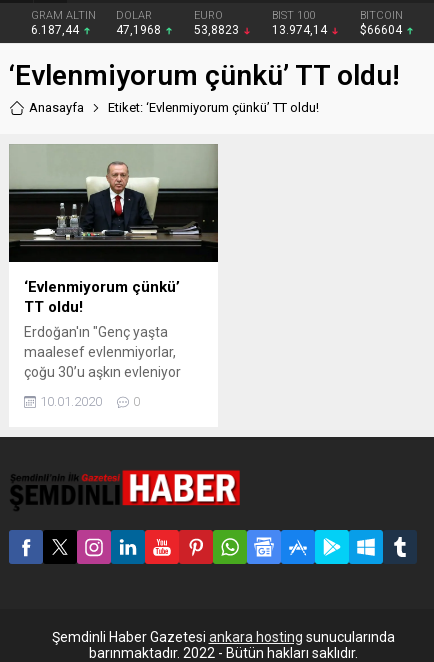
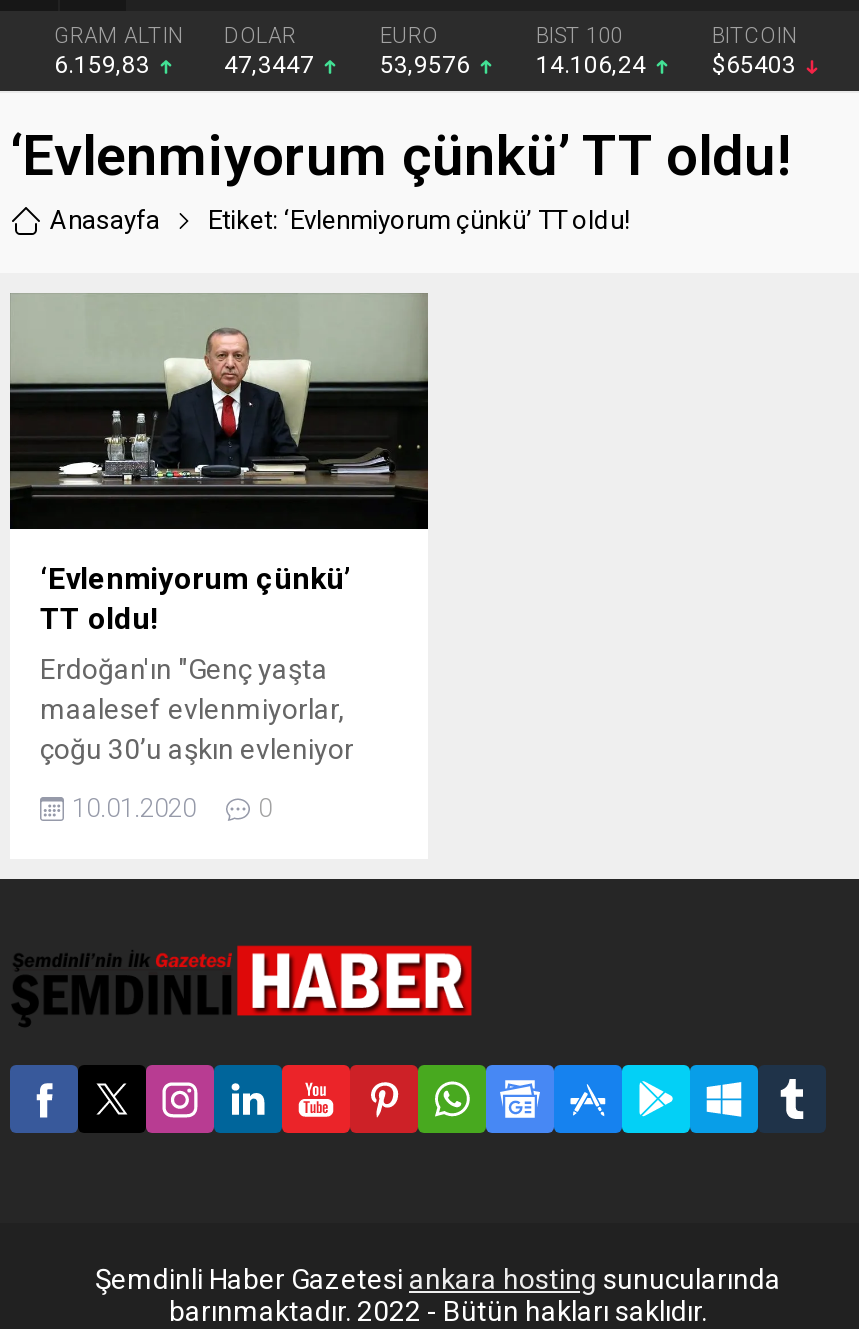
- 6.187,44
+ 6.159,83

- 47,1968
+ 47,3447

- 53,8823
+ 53,9576

- 13.974,14
+ 14.106,24

- $66604
+ $65403
